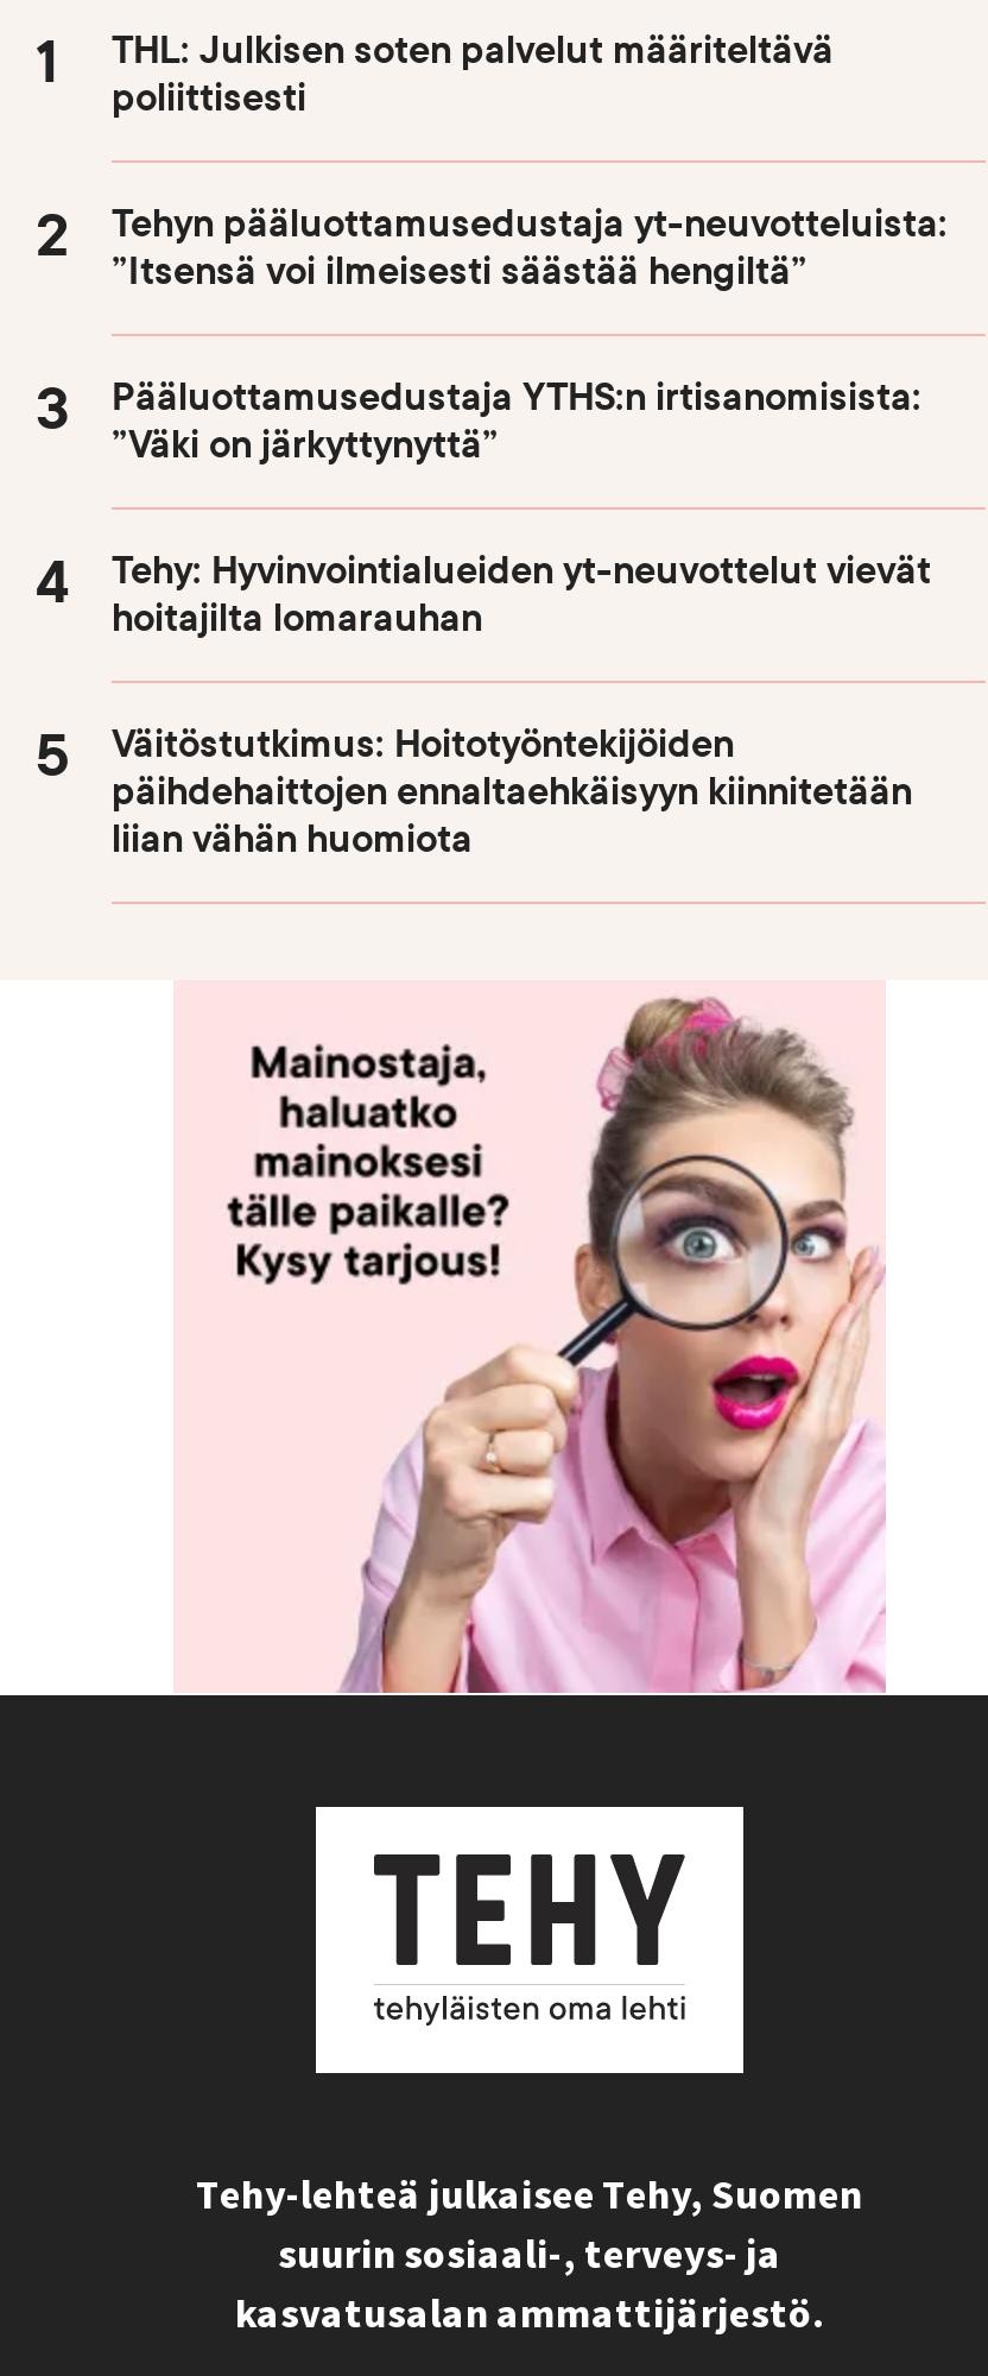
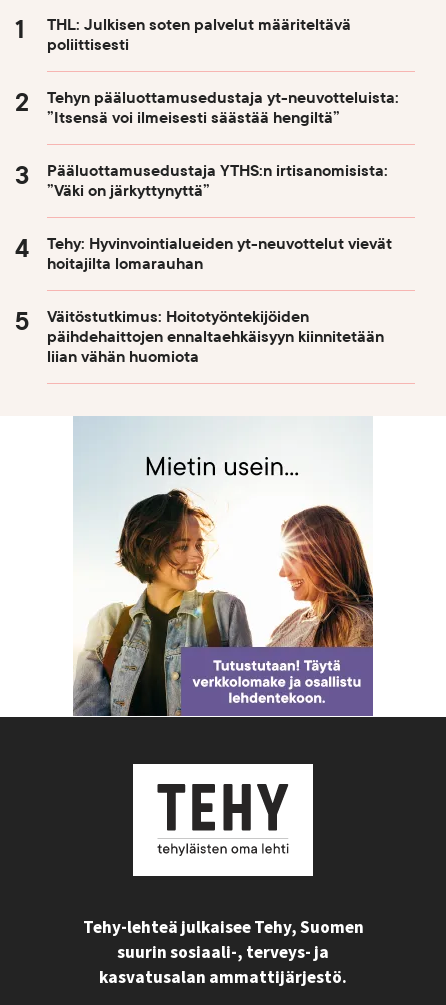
- [image]
+ [image]
